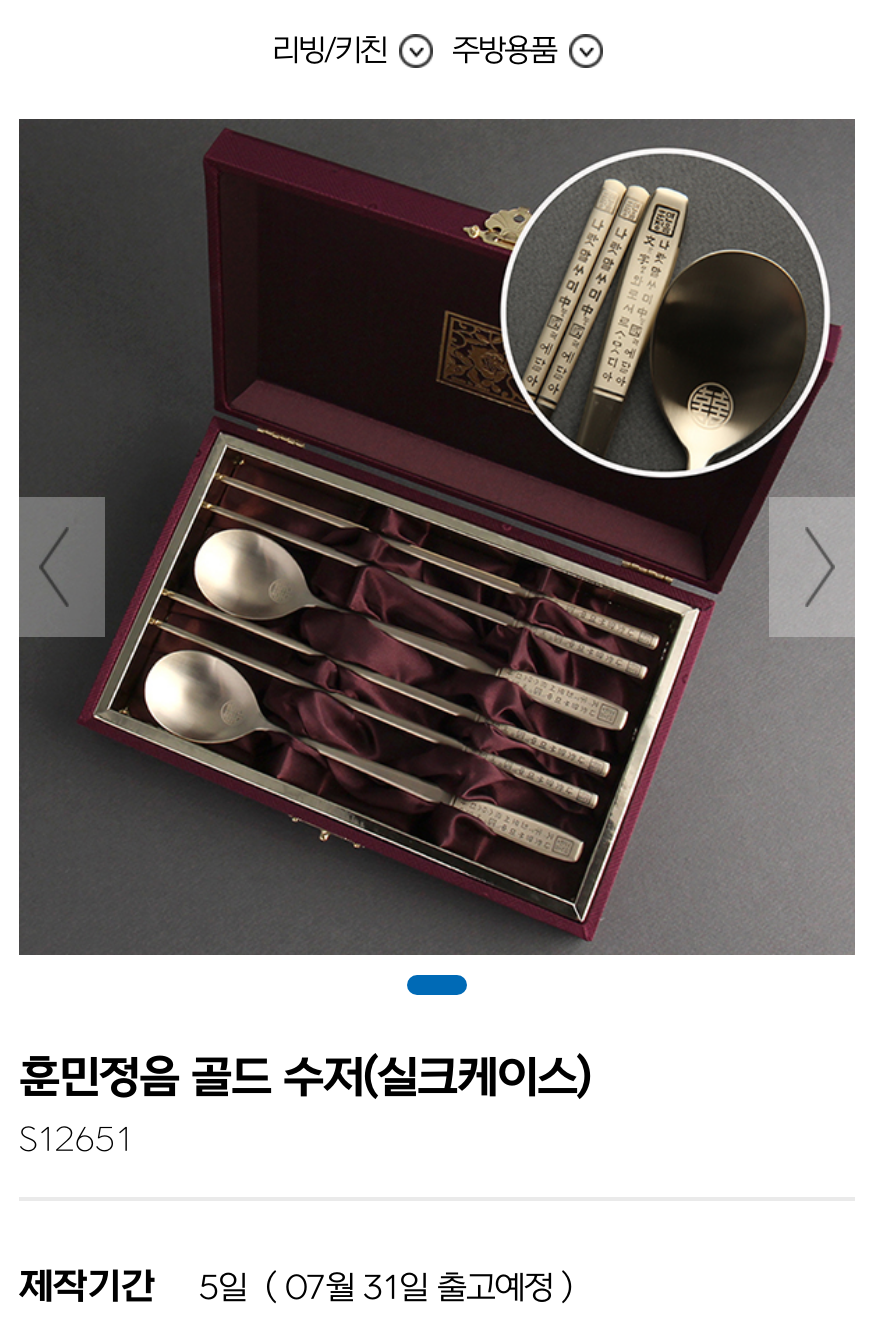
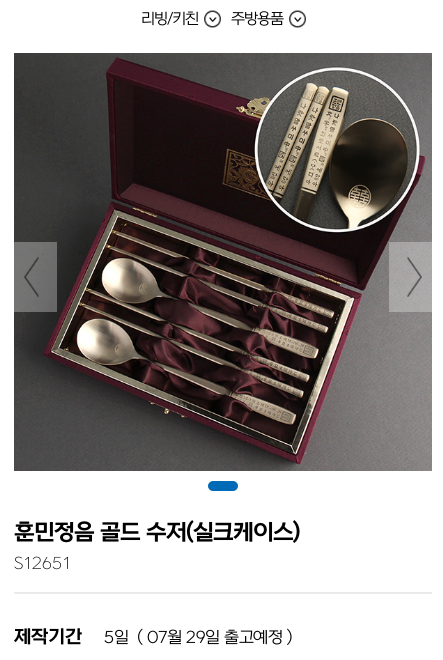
- 5일 ( 07월 31일 출고예정 )
+ 5일 ( 07월 29일 출고예정 )
